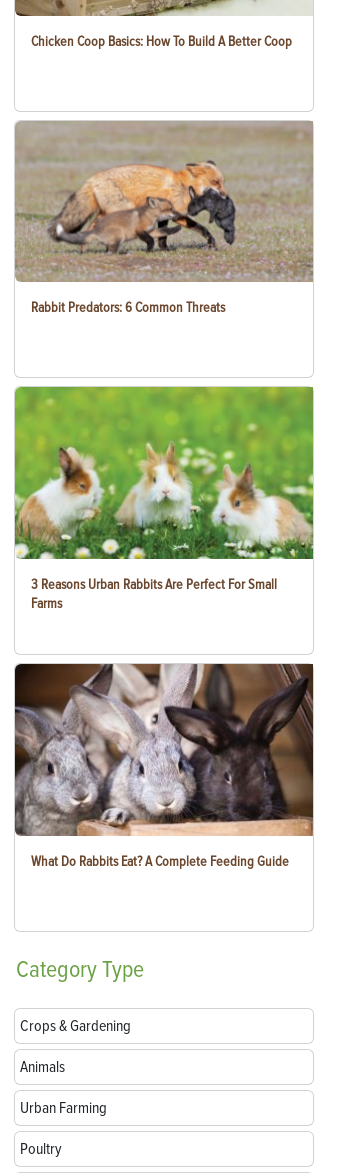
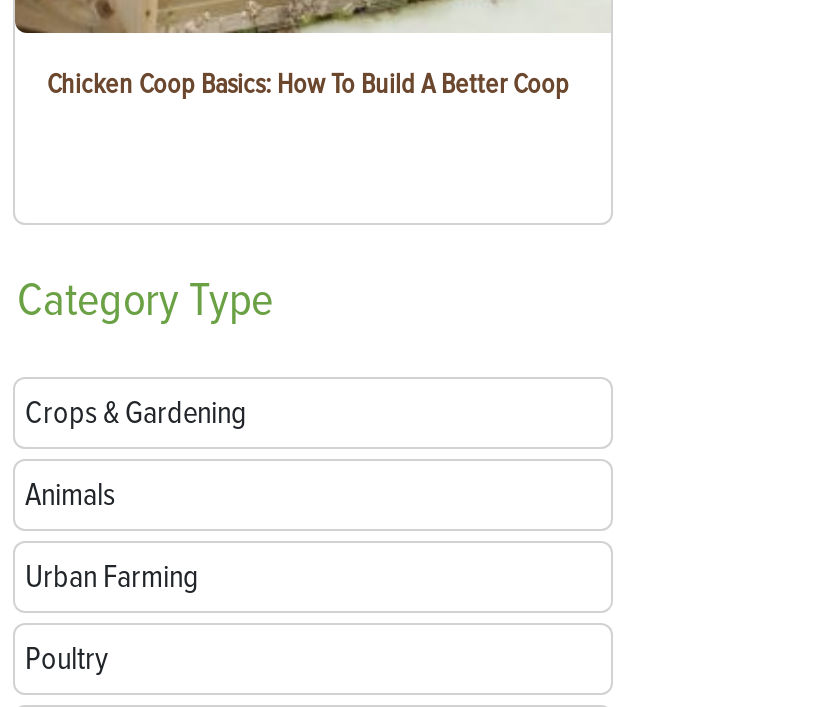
- [image]
- Rabbit Predators: 6 Common Threats

- [image]
- 3 Reasons Urban Rabbits Are Perfect For Small
- Farms

- [image]
- What Do Rabbits Eat? A Complete Feeding Guide
